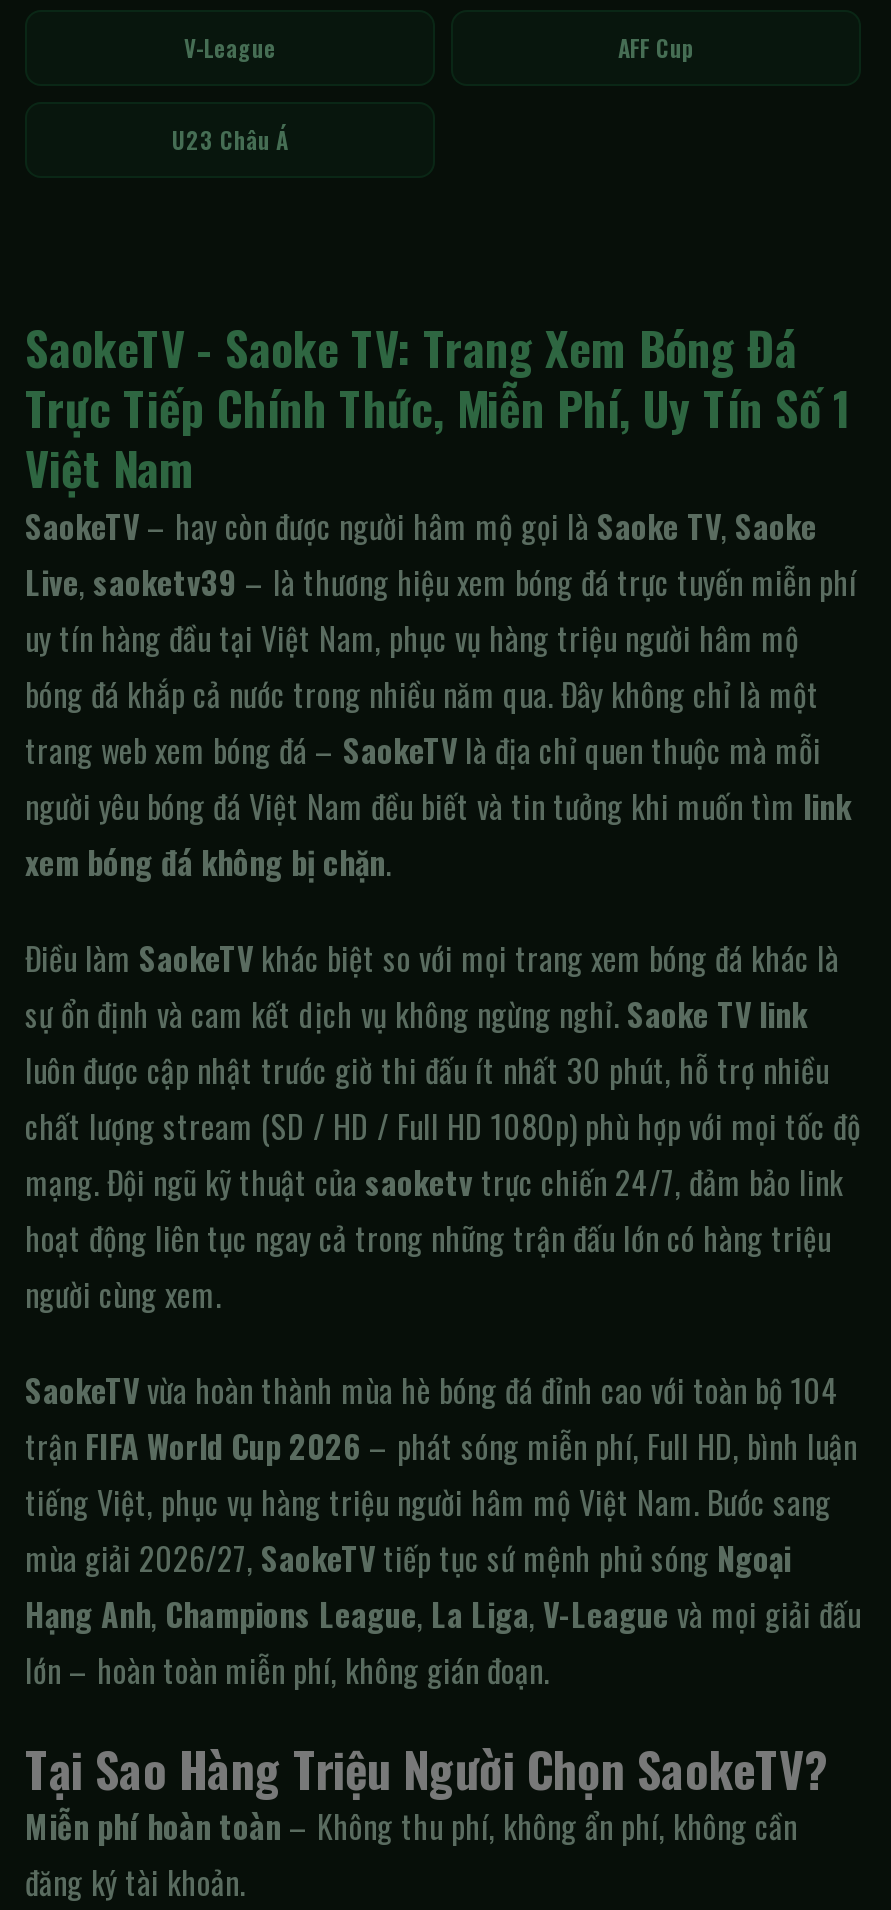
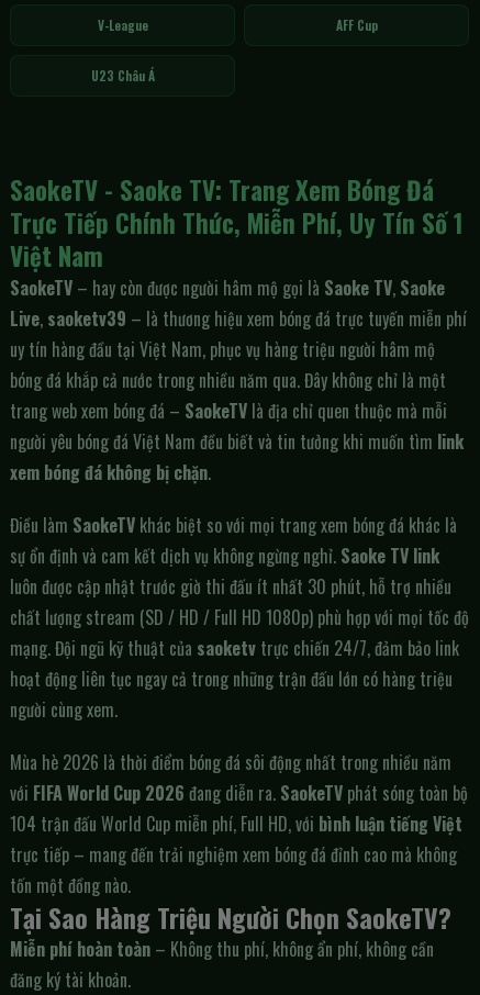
- SaokeTVvừa hoàn thành mùa hè bóng đá đỉnh cao với toàn bộ 104
- trận FIFA World Cup 2026 – phát sóng miễn phí, Full HD, bình luận
- tiếng Việt, phục vụ hàng triệu người hâm mộ Việt Nam. Bước sang
- mùa giải 2026/27, SaokeTV tiếp tục sứ mệnh phủ sóng Ngoại
- Hạng Anh, Champions League, La Liga, V-League và mọi giải đấu
- lớn – hoàn toàn miễn phí, không gián đoạn.
+ Mùa hè 2026 là thời điểm bóng đá sôi động nhất trong nhiều năm
+ với FIFA World Cup 2026 đang diễn ra. SaokeTV phát sóng toàn bộ
+ 104 trận đấu World Cup miễn phí, Full HD, với bình luận tiếng Việt
+ trực tiếp – mang đến trải nghiệm xem bóng đá đỉnh cao mà không
+ tốn một đồng nào.
